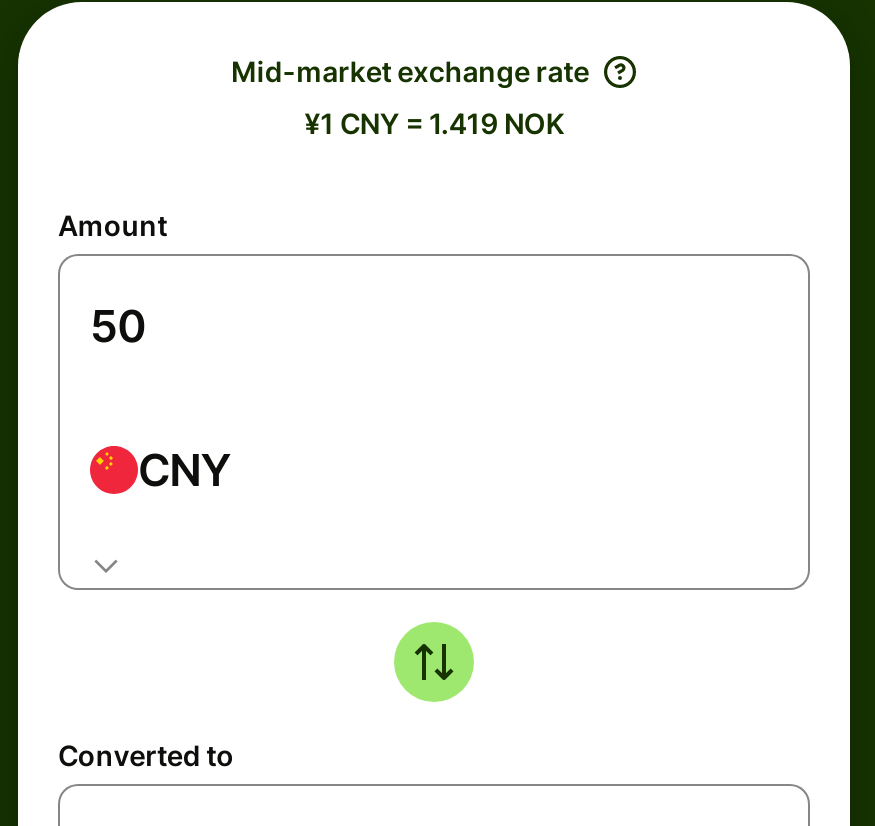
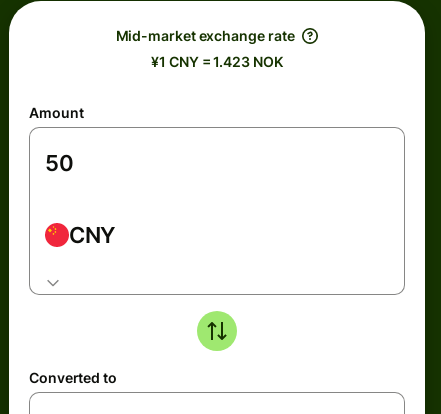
- ¥1 CNY = 1.419 NOK
+ ¥1 CNY = 1.423 NOK
